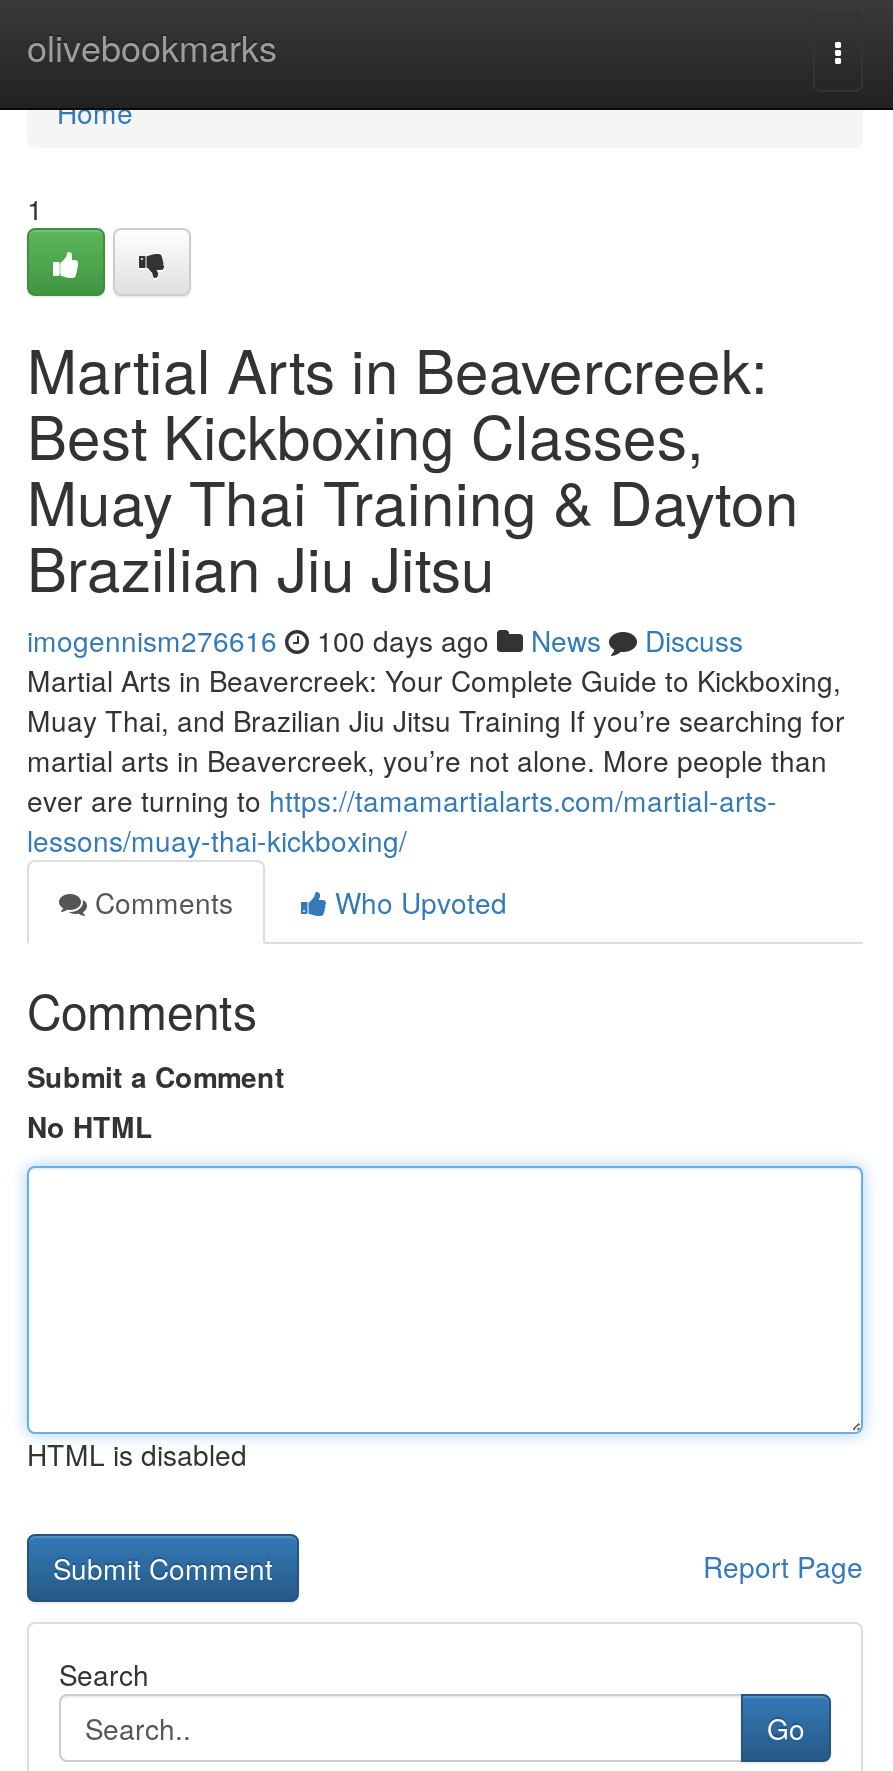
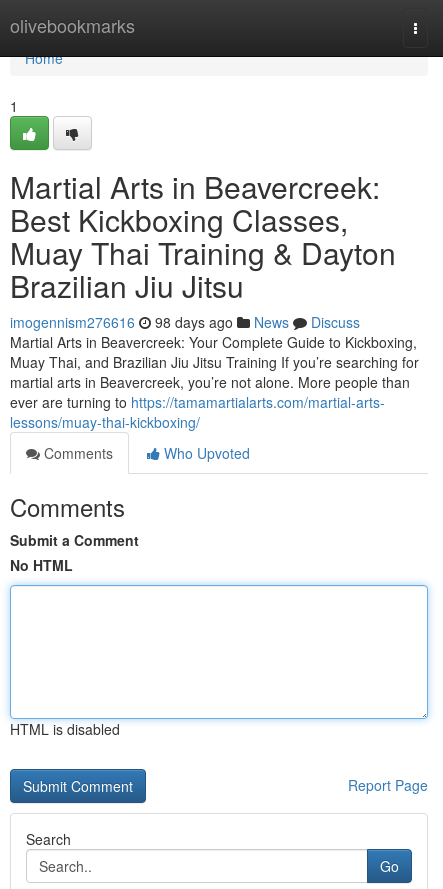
- imogennism276616 100 days ago News Discuss
+ imogennism276616 98 days ago News Discuss
